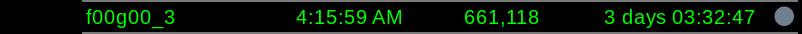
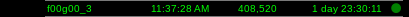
- 4:15:59 AM
- 661,118
- 3 days 03:32:47
+ 11:37:28 AM
+ 408,520
+ 1 day 23:30:11
